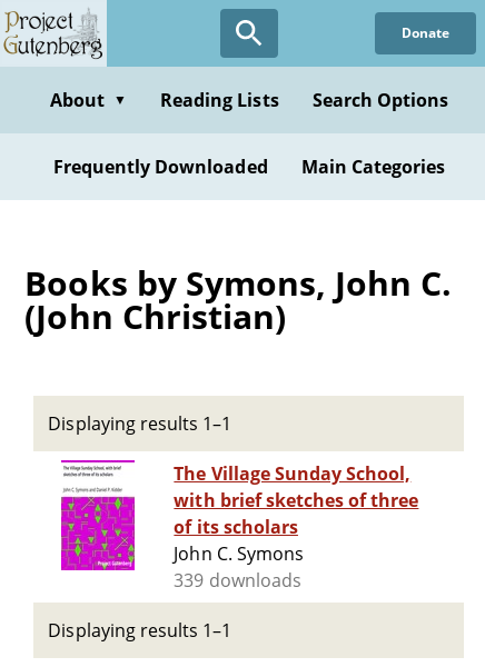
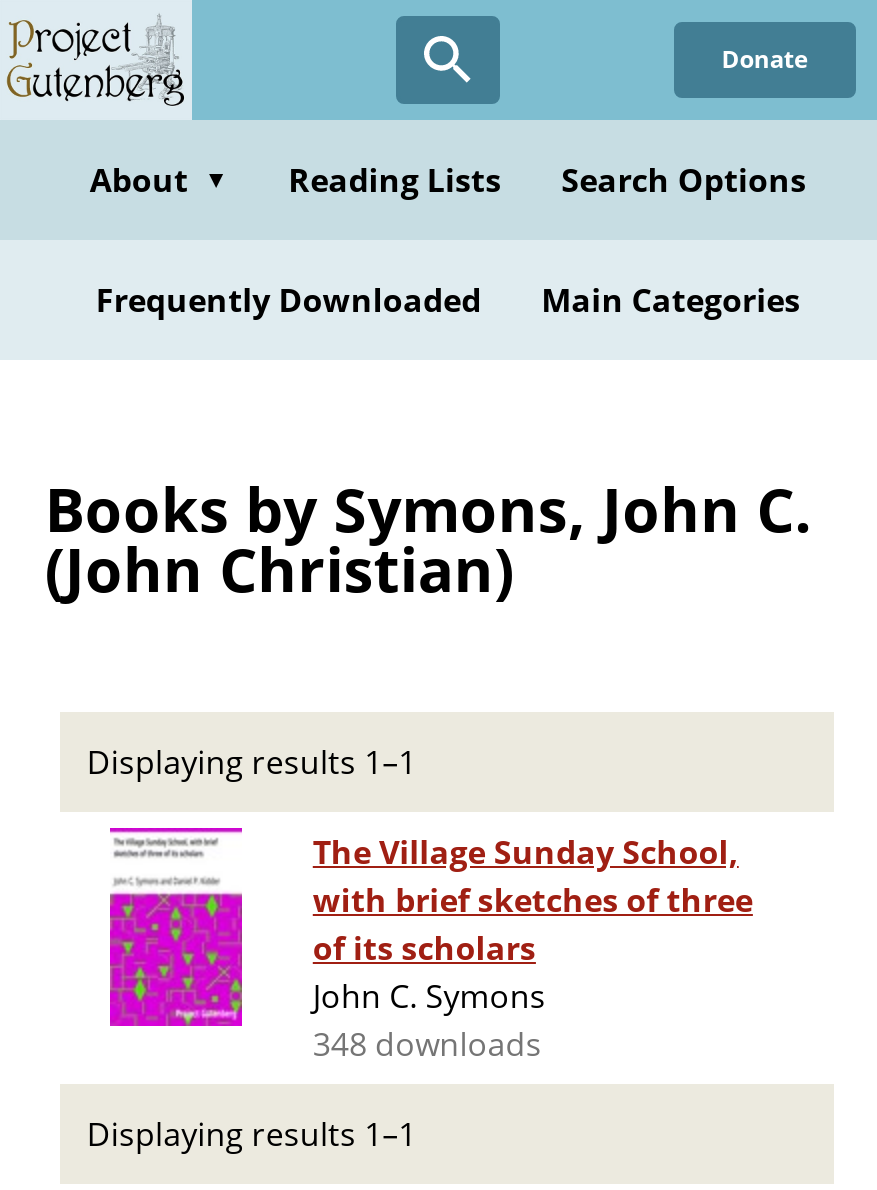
- 339 downloads
+ 348 downloads
